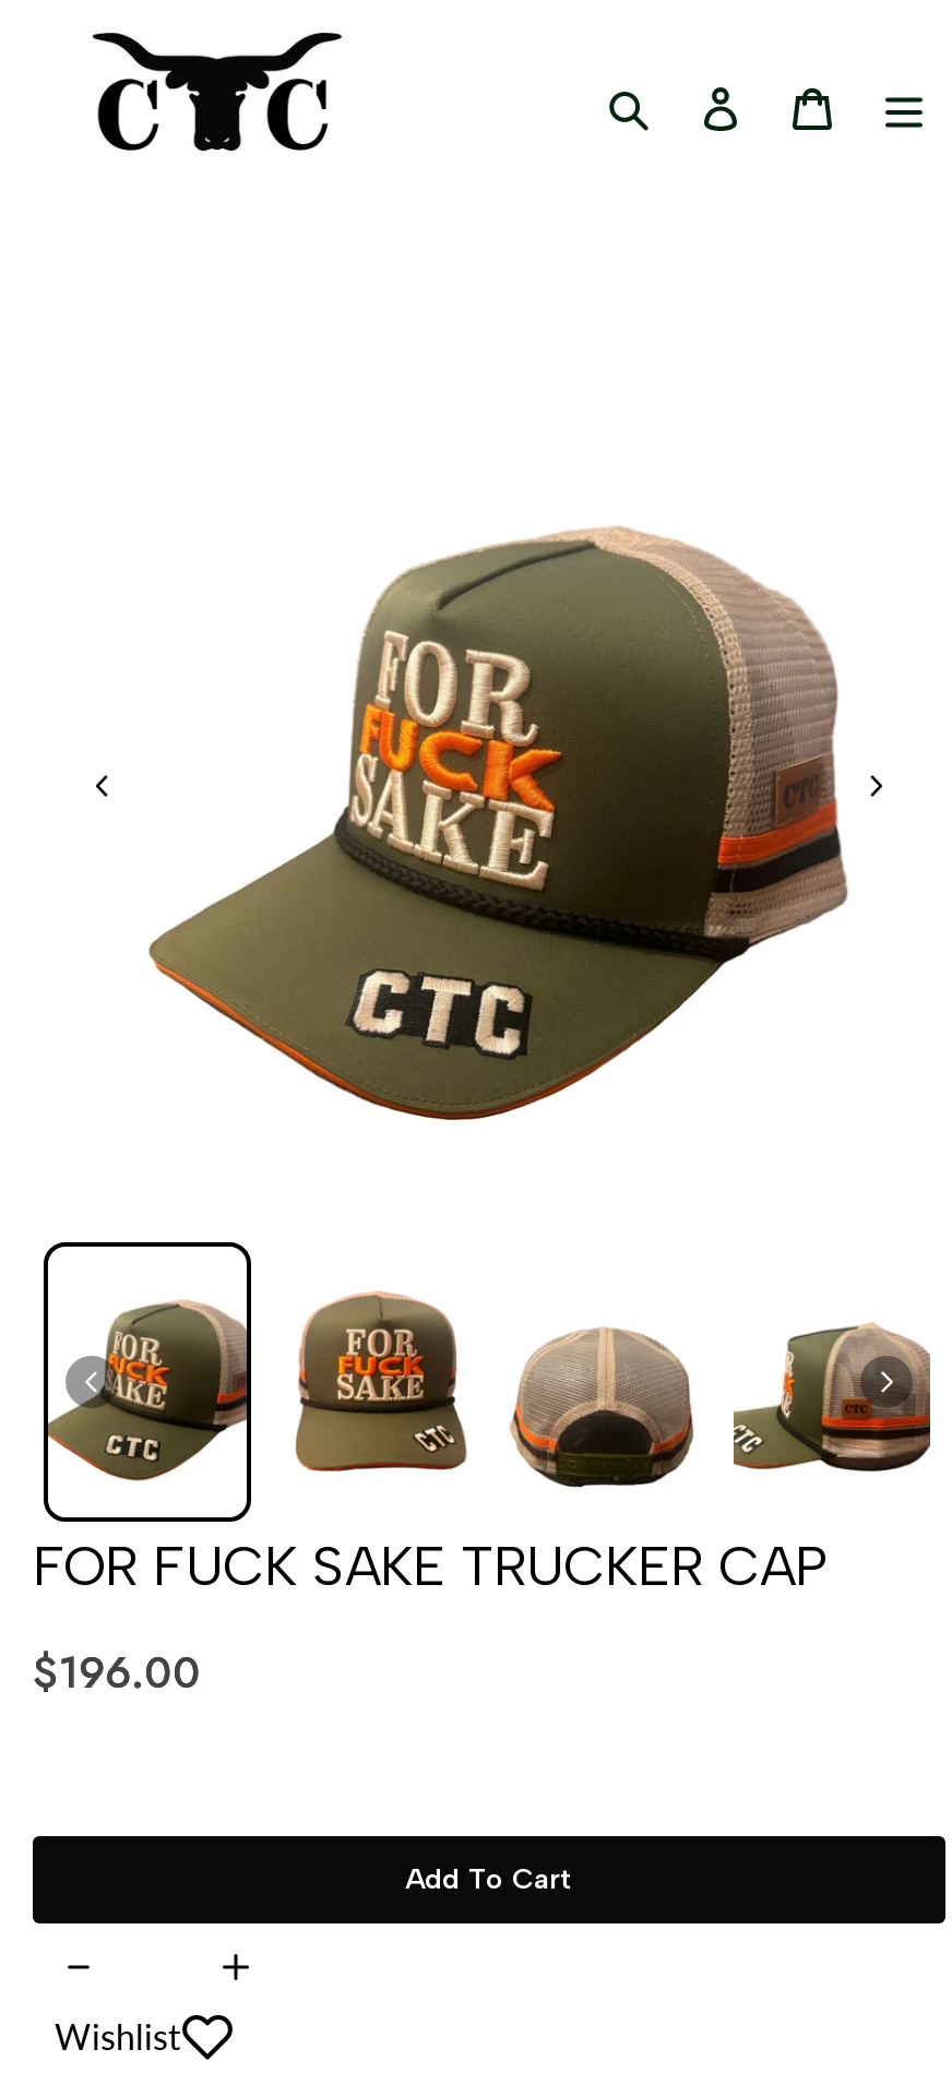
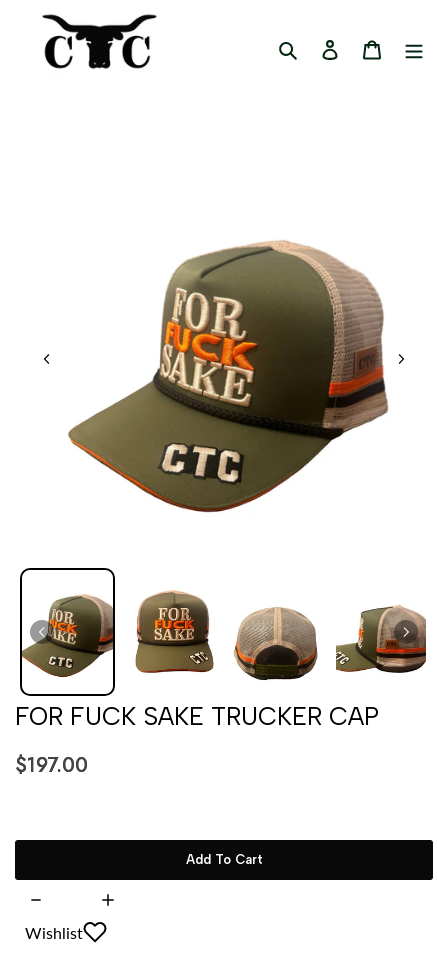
- $196.00
+ $197.00
